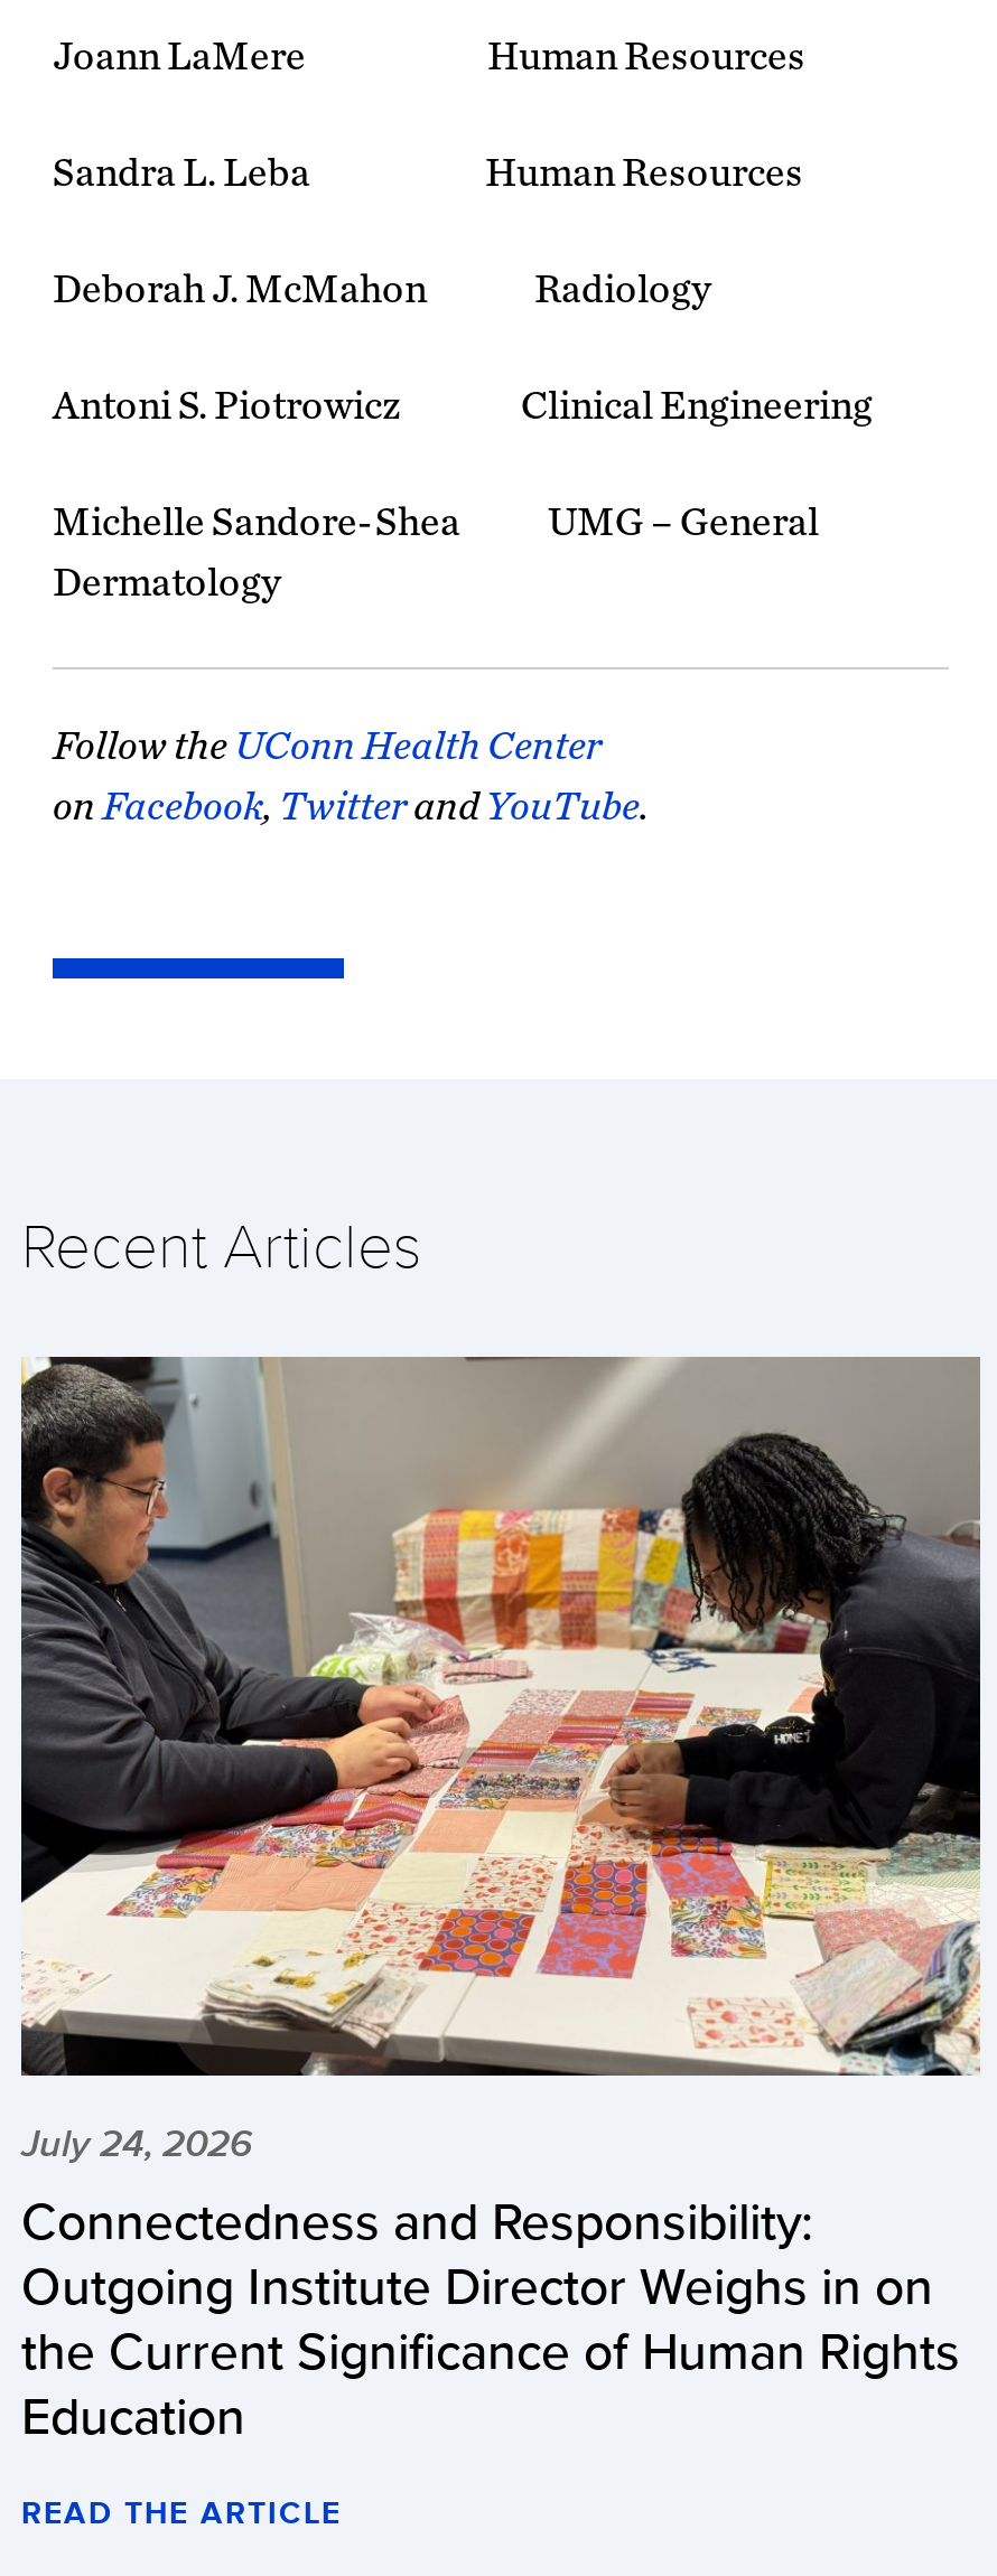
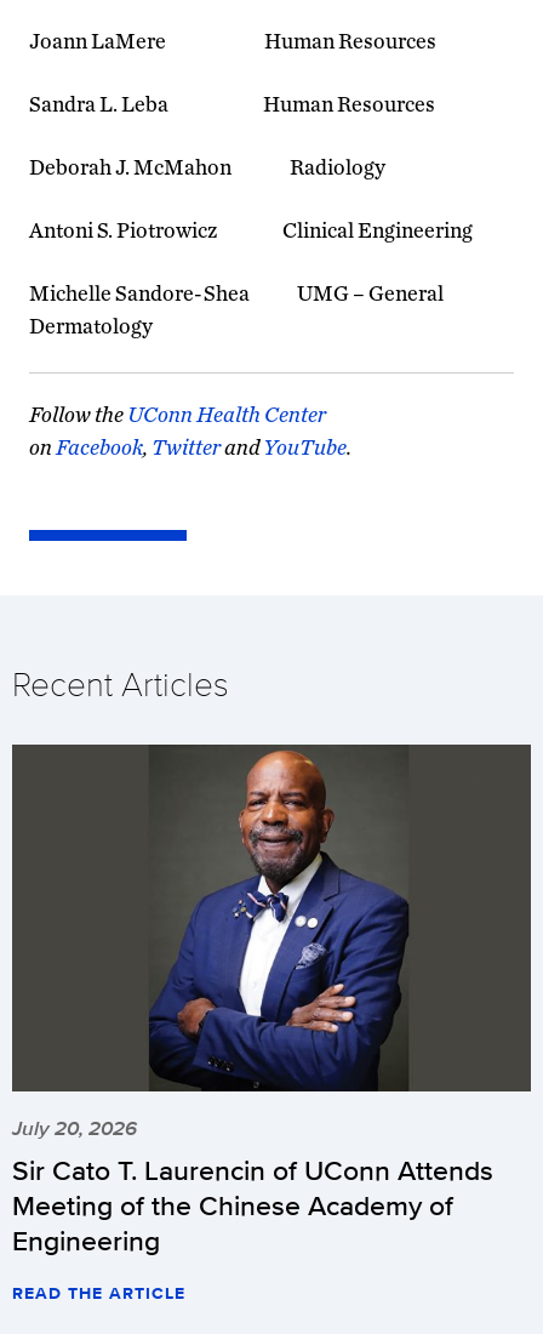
- [image]
- July 24, 2026
- Connectedness and Responsibility:
- Outgoing Institute Director Weighs in on
- the Current Significance of Human Rights
- Education
+ [image]
+ July 20, 2026
+ Sir Cato T. Laurencin of UConn Attends
+ Meeting of the Chinese Academy of
+ Engineering
